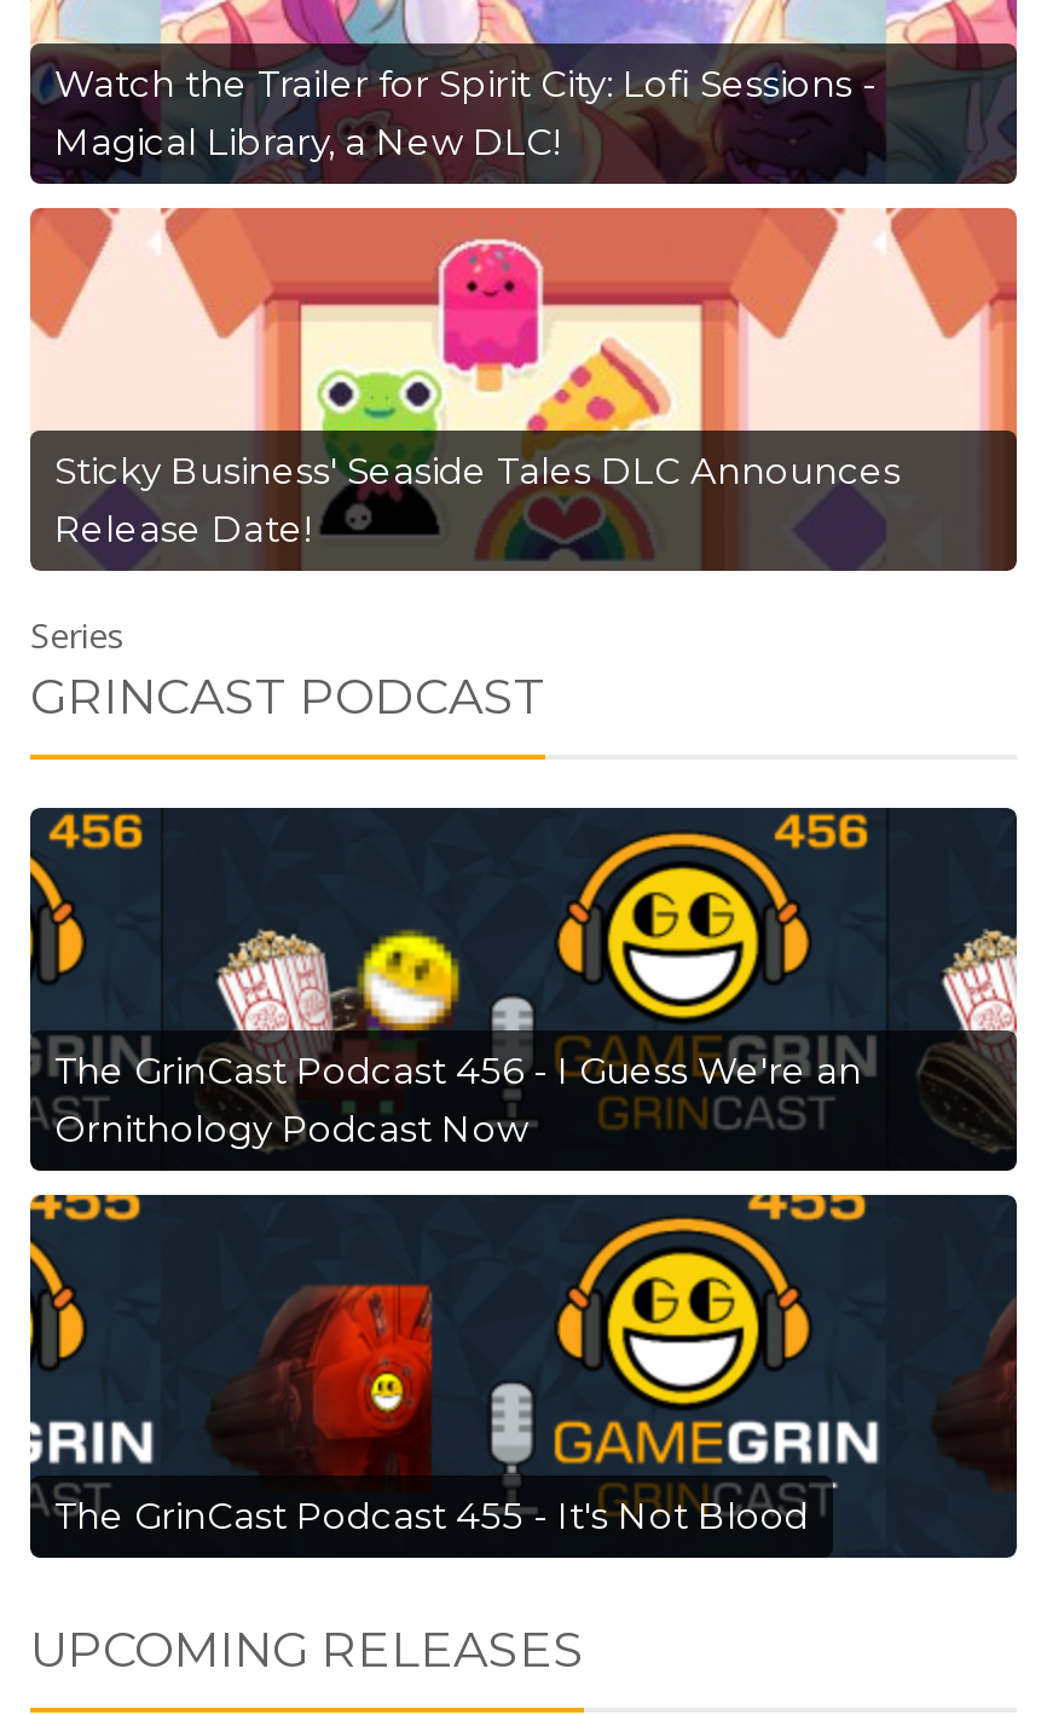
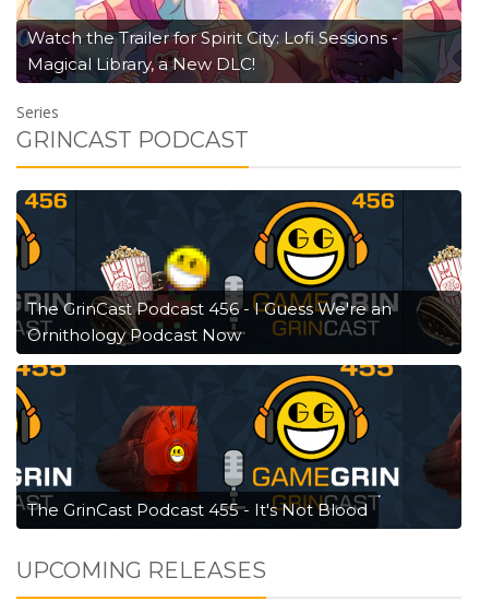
- [image]
- Sticky Business' Seaside Tales DLC Announces
- Release Date!
